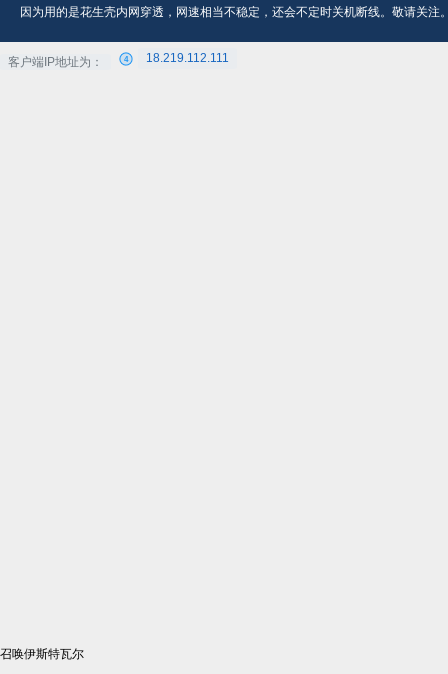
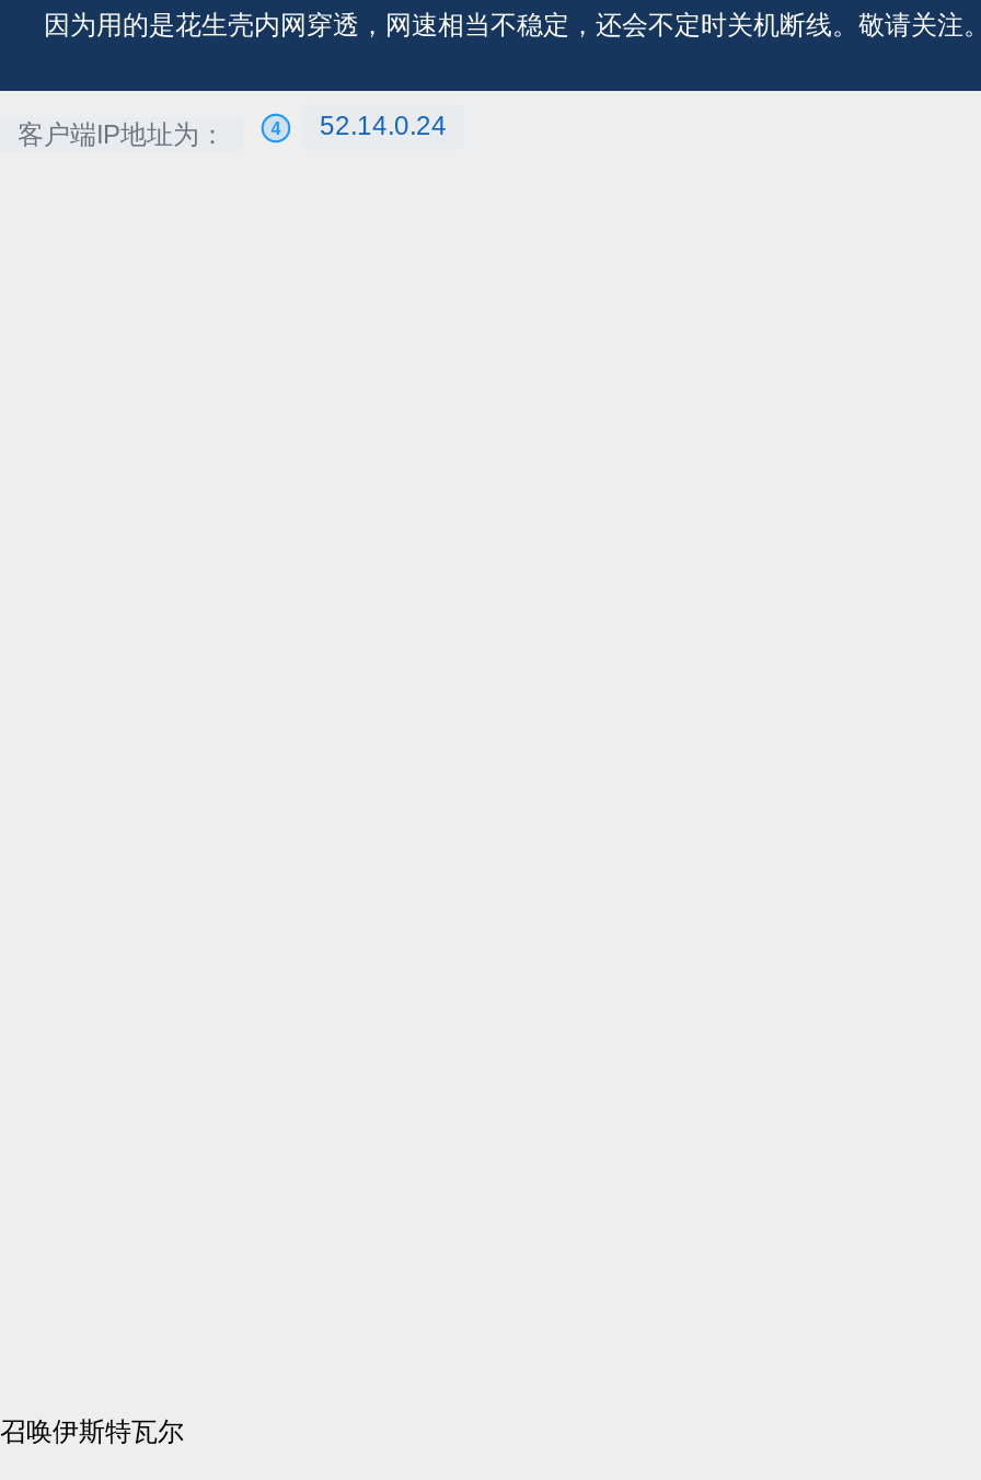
- 18.219.112.111
+ 52.14.0.24
